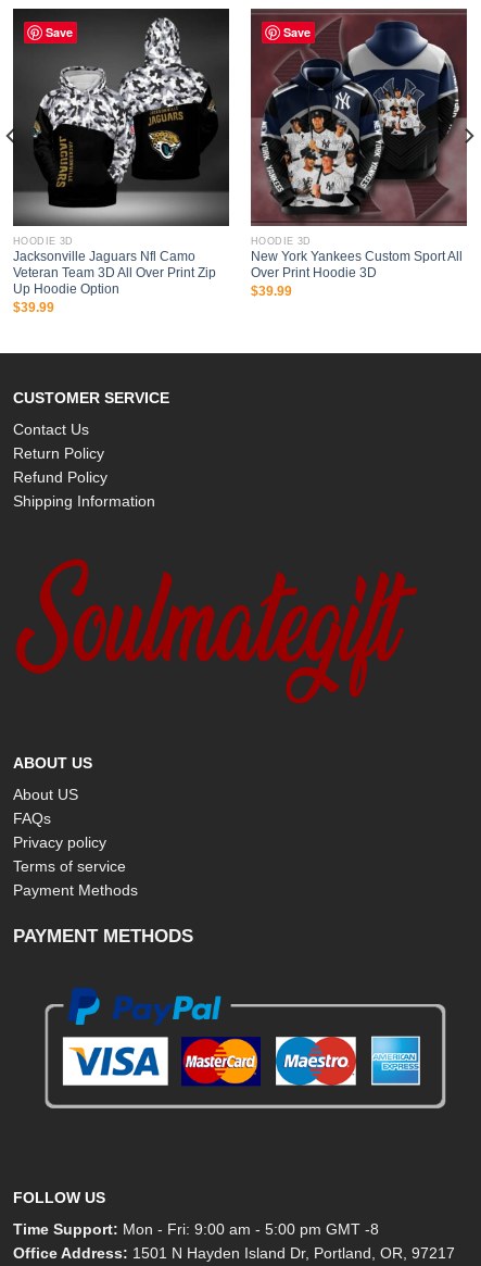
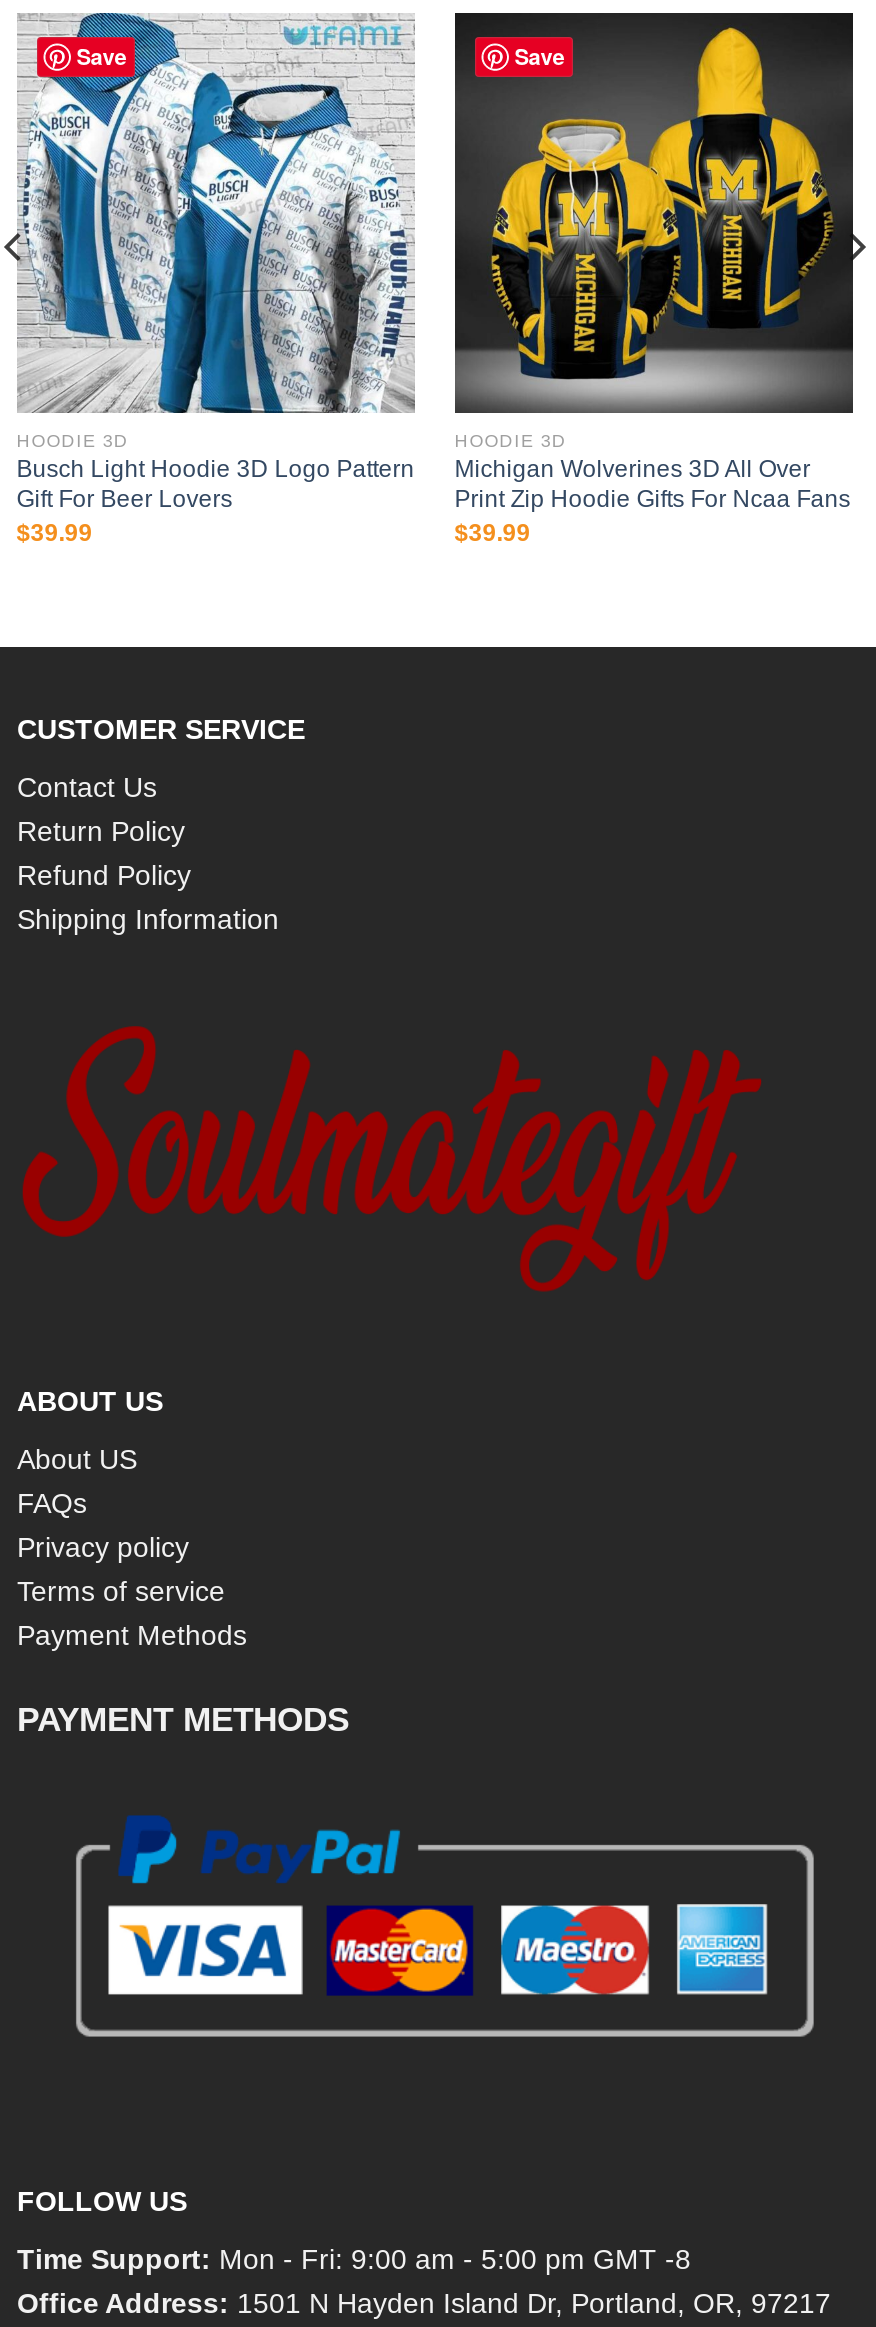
- [image]
- Jacksonville Jaguars Nfl Camo
- Veteran Team 3D All Over Print Zip
- Up Hoodie Option
+ [image]
+ Busch Light Hoodie 3D Logo Pattern
+ Gift For Beer Lovers

- [image]
- New York Yankees Custom Sport All
- Over Print Hoodie 3D
+ [image]
+ Michigan Wolverines 3D All Over
+ Print Zip Hoodie Gifts For Ncaa Fans
